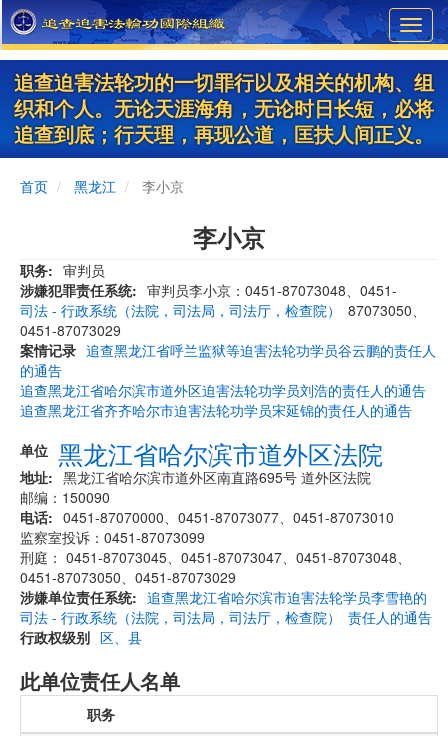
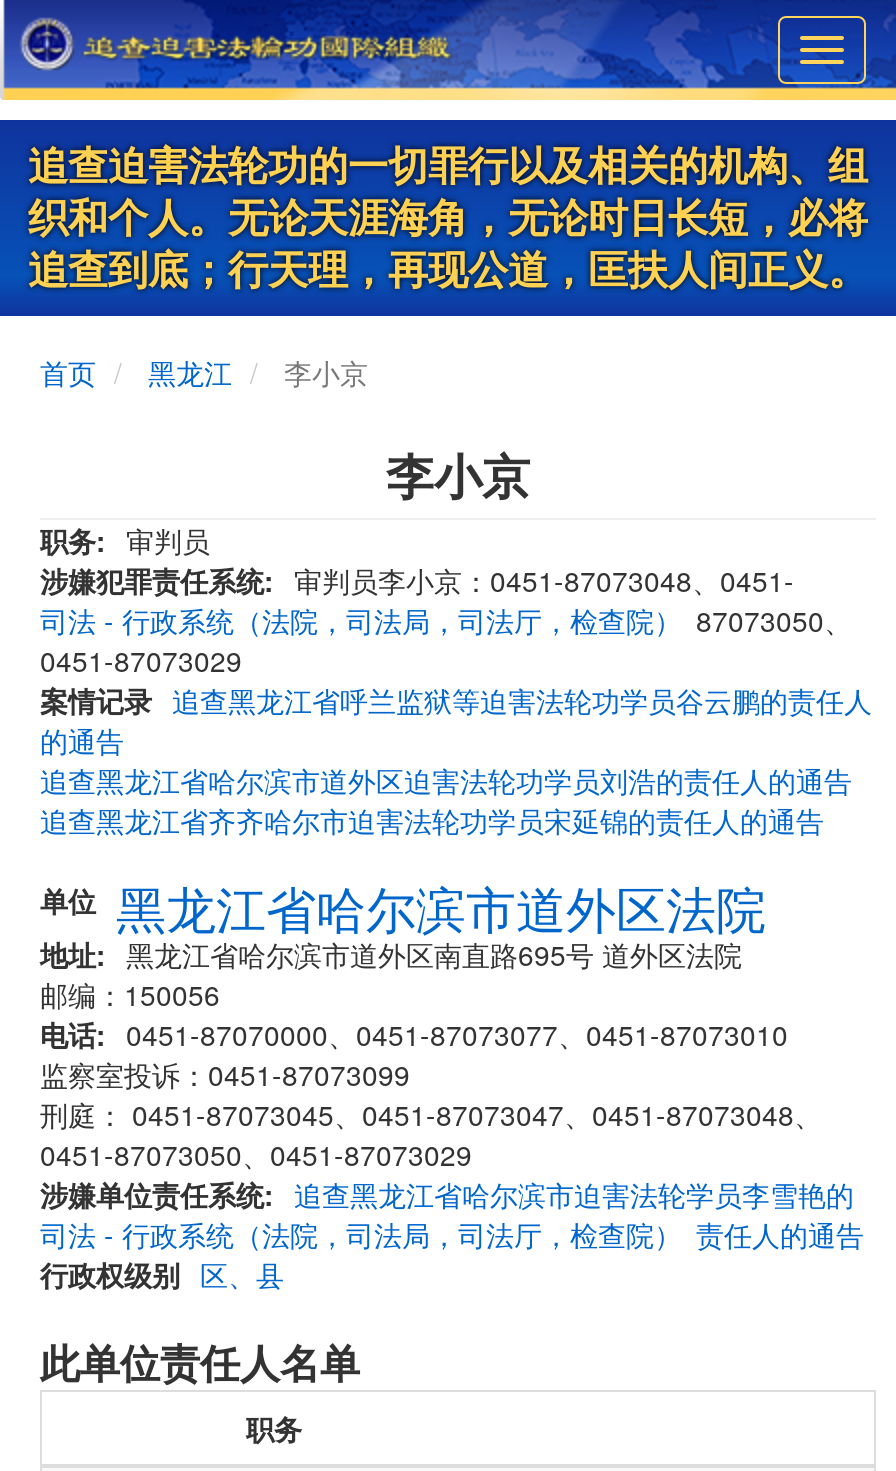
- 邮编：150090
+ 邮编：150056
